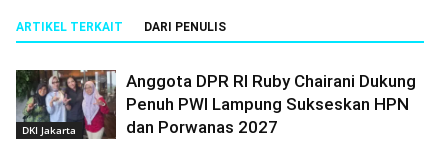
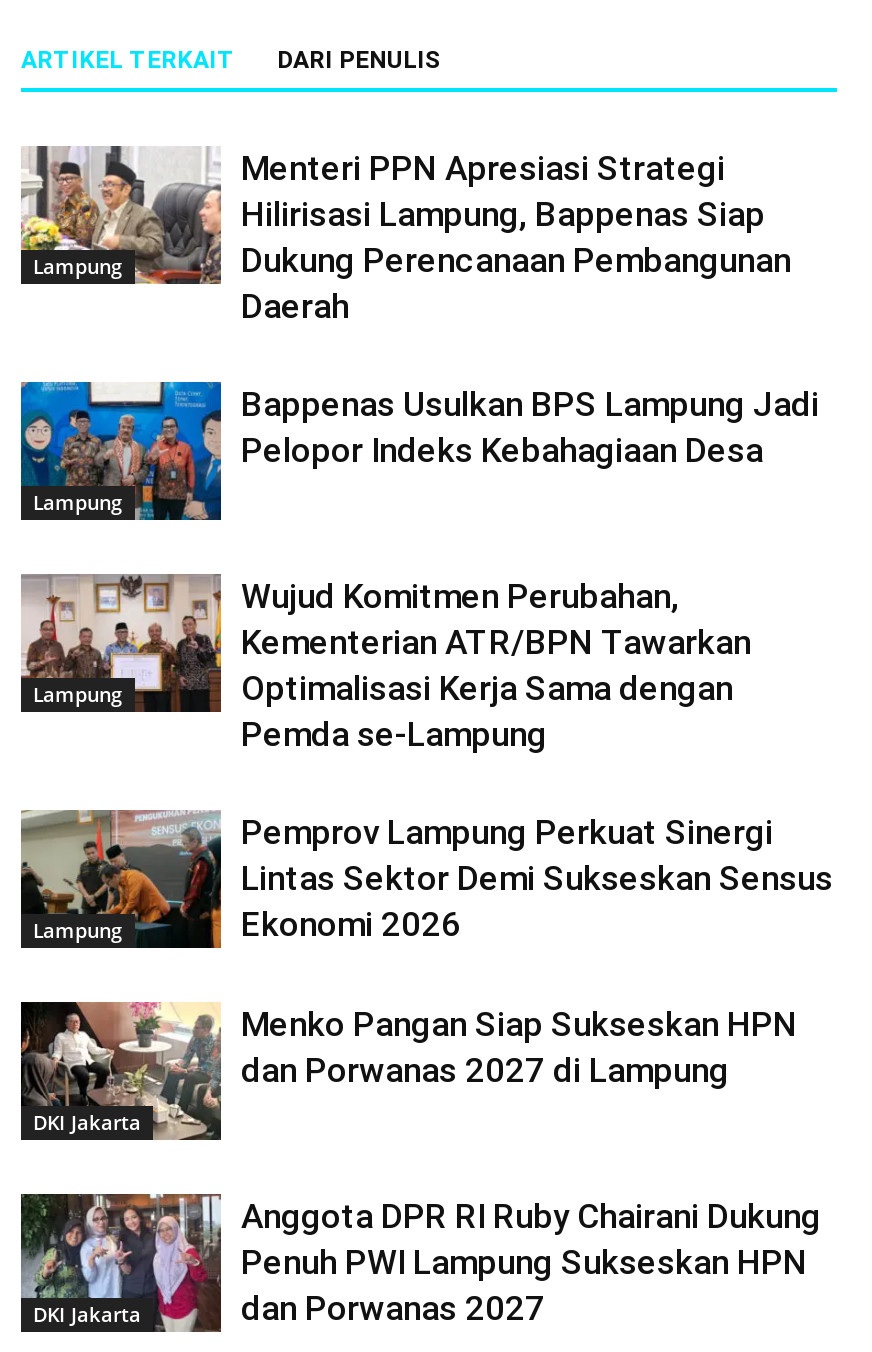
+ [image]
+ Lampung

+ [image]
+ Lampung

+ [image]
+ Lampung

+ [image]
+ DKI Jakarta

+ [image]
+ Lampung

+ Menteri PPN Apresiasi Strategi
+ Hilirisasi Lampung, Bappenas Siap
+ Dukung Perencanaan Pembangunan
+ Daerah

+ Bappenas Usulkan BPS Lampung Jadi
+ Pelopor Indeks Kebahagiaan Desa

+ Wujud Komitmen Perubahan,
+ Kementerian ATR/BPN Tawarkan
+ Optimalisasi Kerja Sama dengan
+ Pemda se-Lampung

+ Pemprov Lampung Perkuat Sinergi
+ Lintas Sektor Demi Sukseskan Sensus
+ Ekonomi 2026

+ Menko Pangan Siap Sukseskan HPN
+ dan Porwanas 2027 di Lampung
